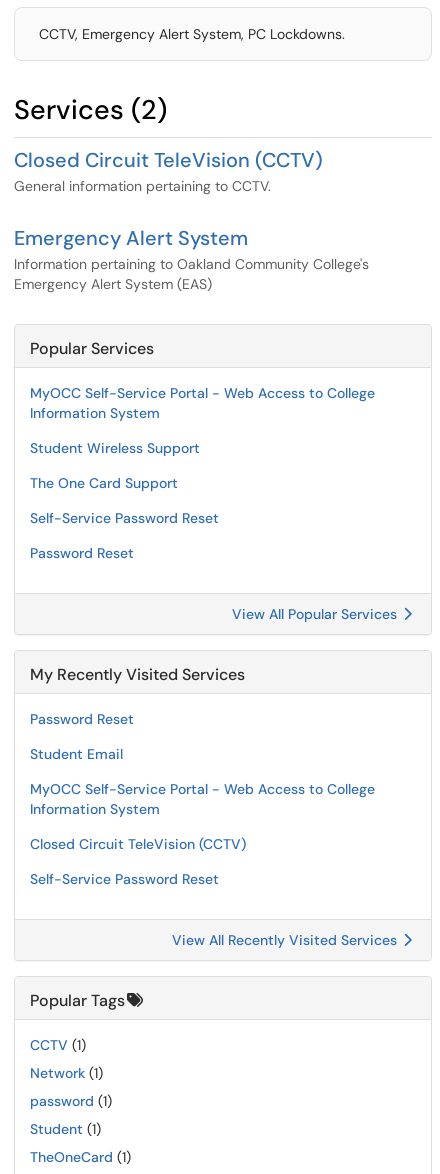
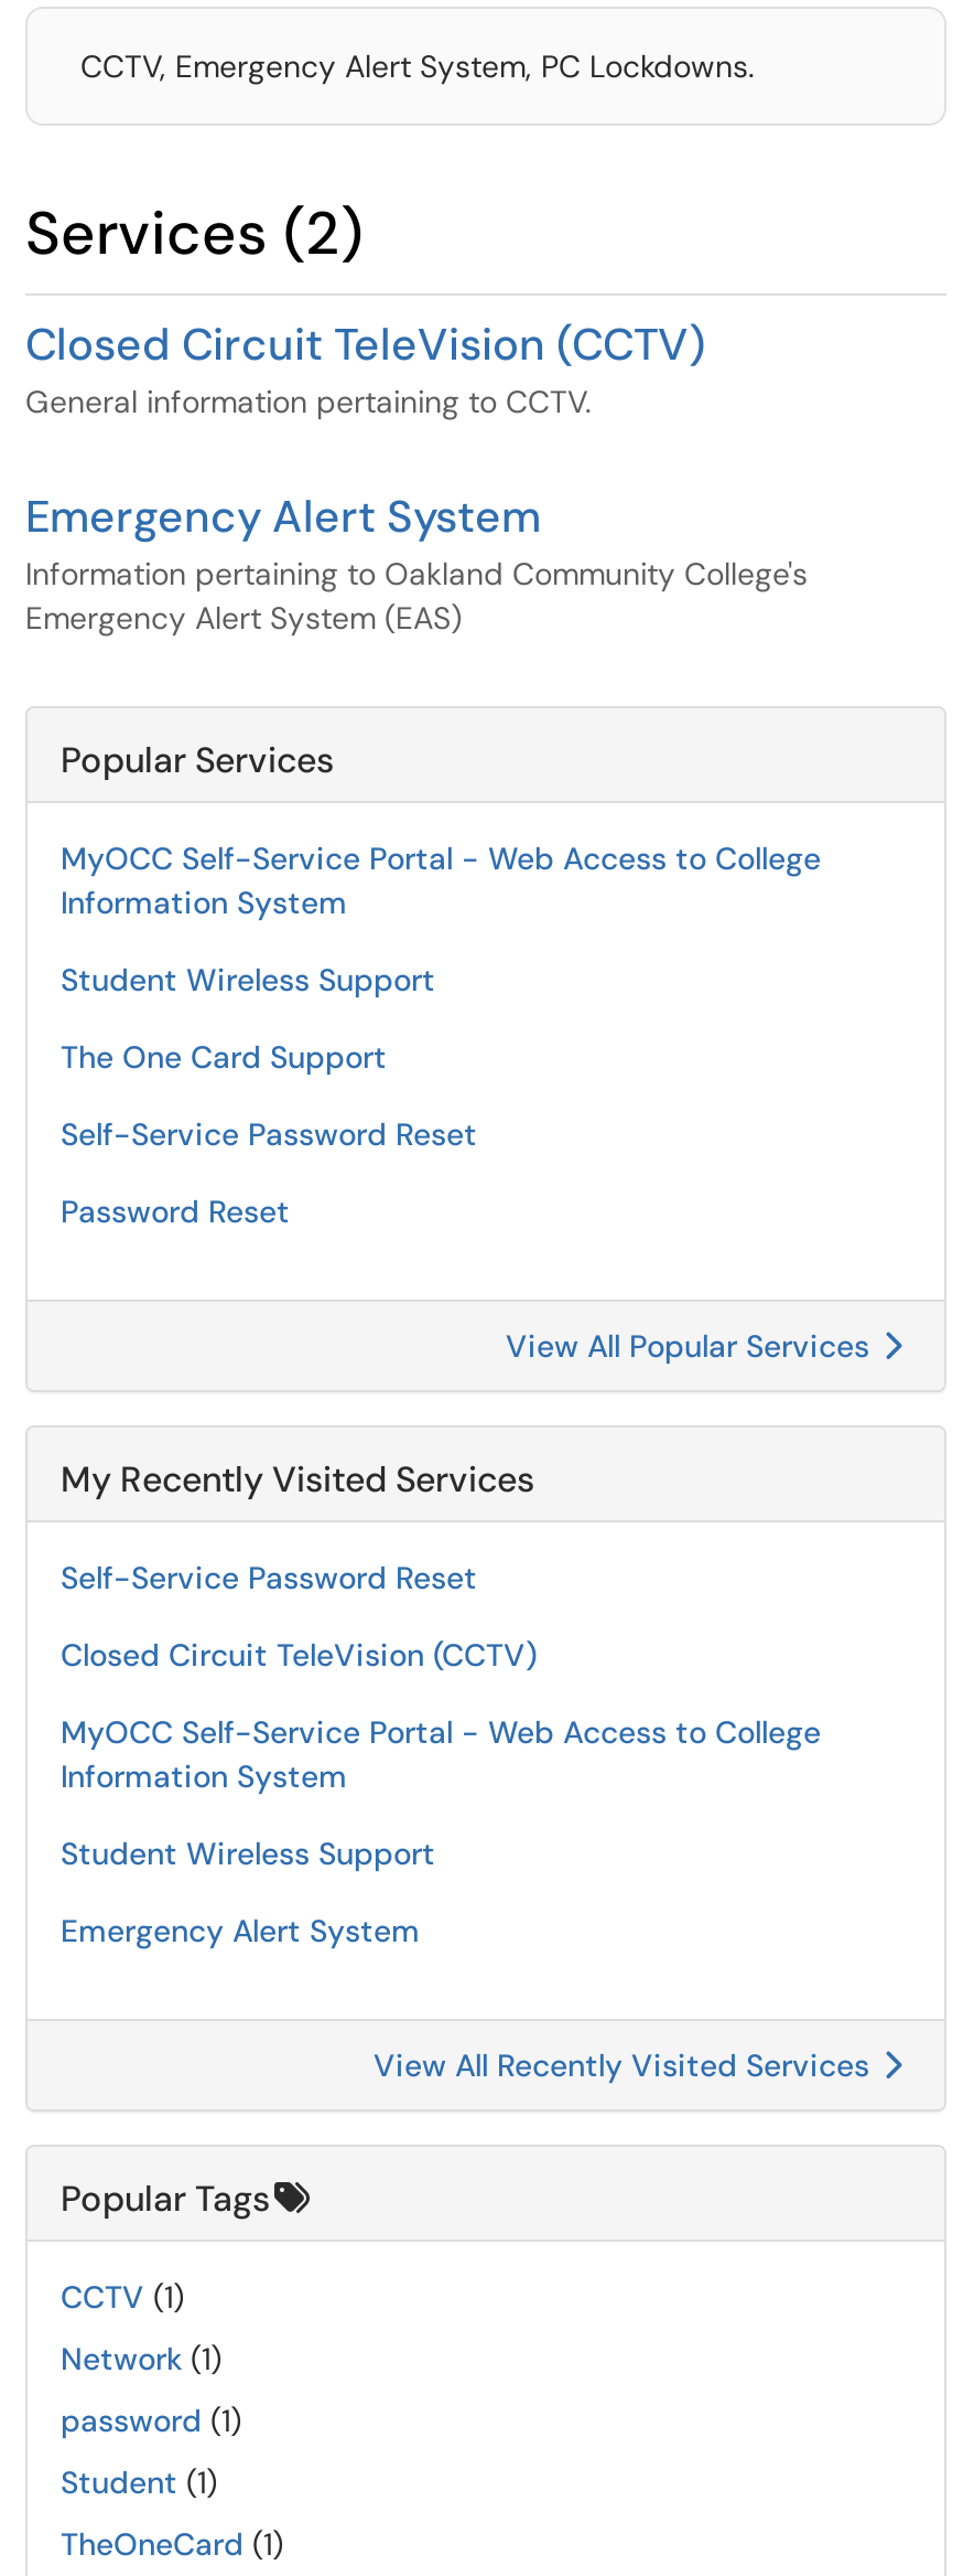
- Password Reset
+ Self-Service Password Reset

- Student Email
+ Closed Circuit TeleVision (CCTV)

- Closed Circuit TeleVision (CCTV)
+ Student Wireless Support

- Self-Service Password Reset
+ Emergency Alert System
